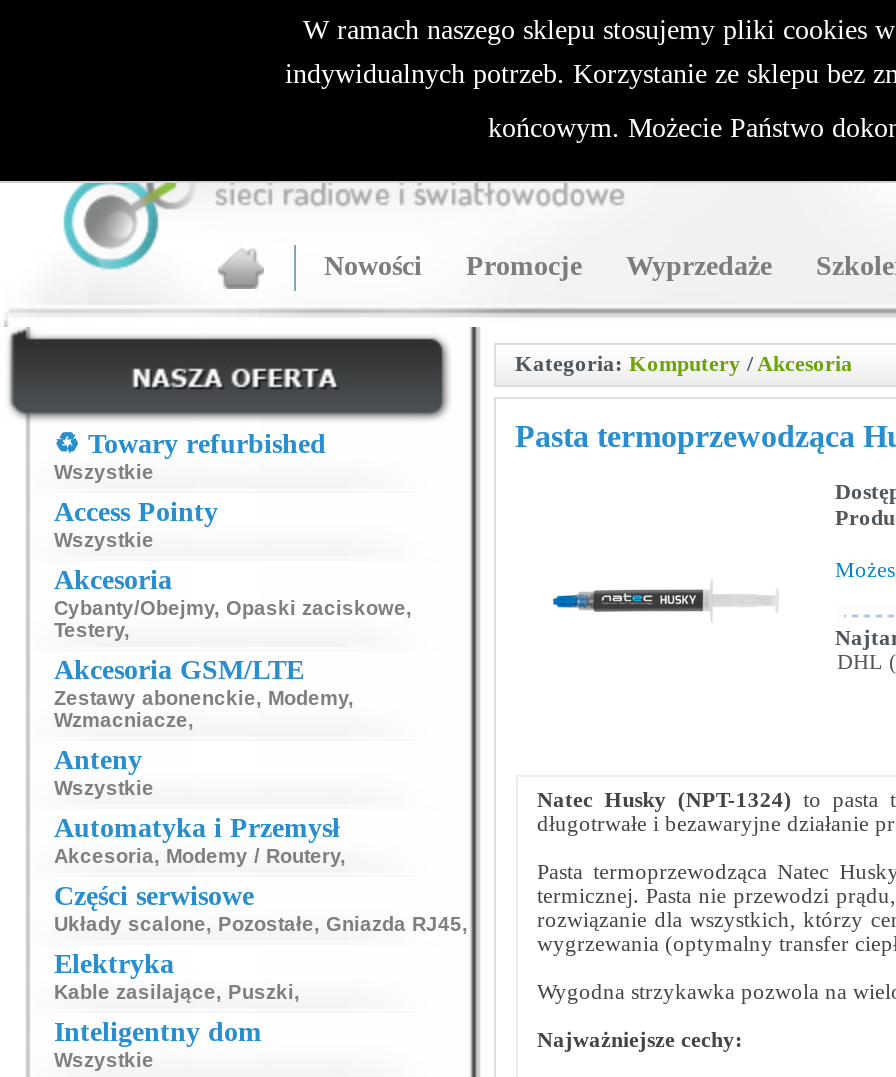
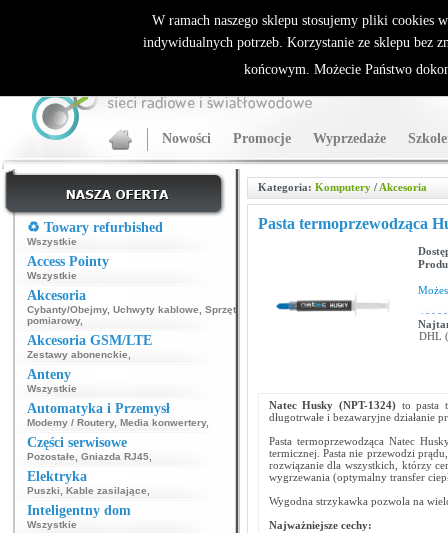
- Cybanty/Obejmy, Opaski zaciskowe,
- Testery,
+ Cybanty/Obejmy, Uchwyty kablowe, Sprzęt
+ pomiarowy,

- Zestawy abonenckie, Modemy,
- Wzmacniacze,
+ Zestawy abonenckie,

- Akcesoria, Modemy / Routery,
+ Modemy / Routery, Media konwertery,

- Układy scalone, Pozostałe, Gniazda RJ45,
+ Pozostałe, Gniazda RJ45,

- Kable zasilające, Puszki,
+ Puszki, Kable zasilające,
